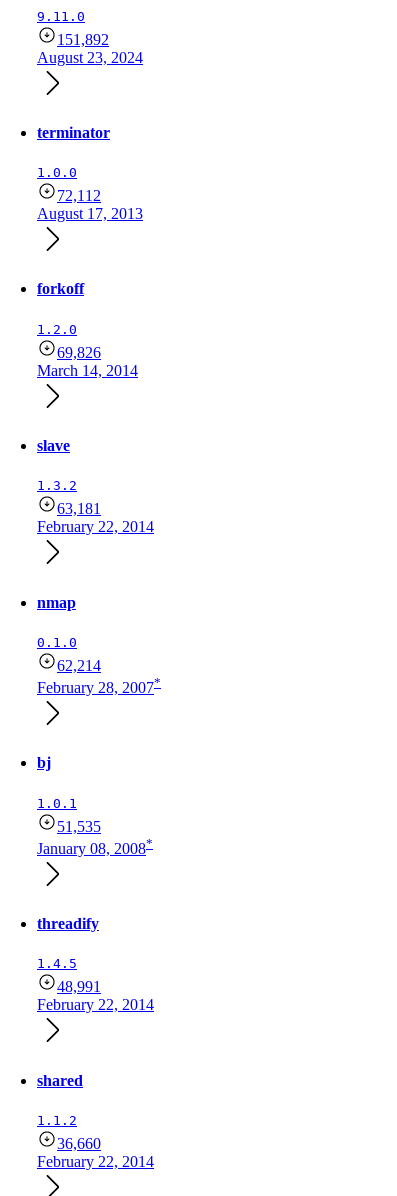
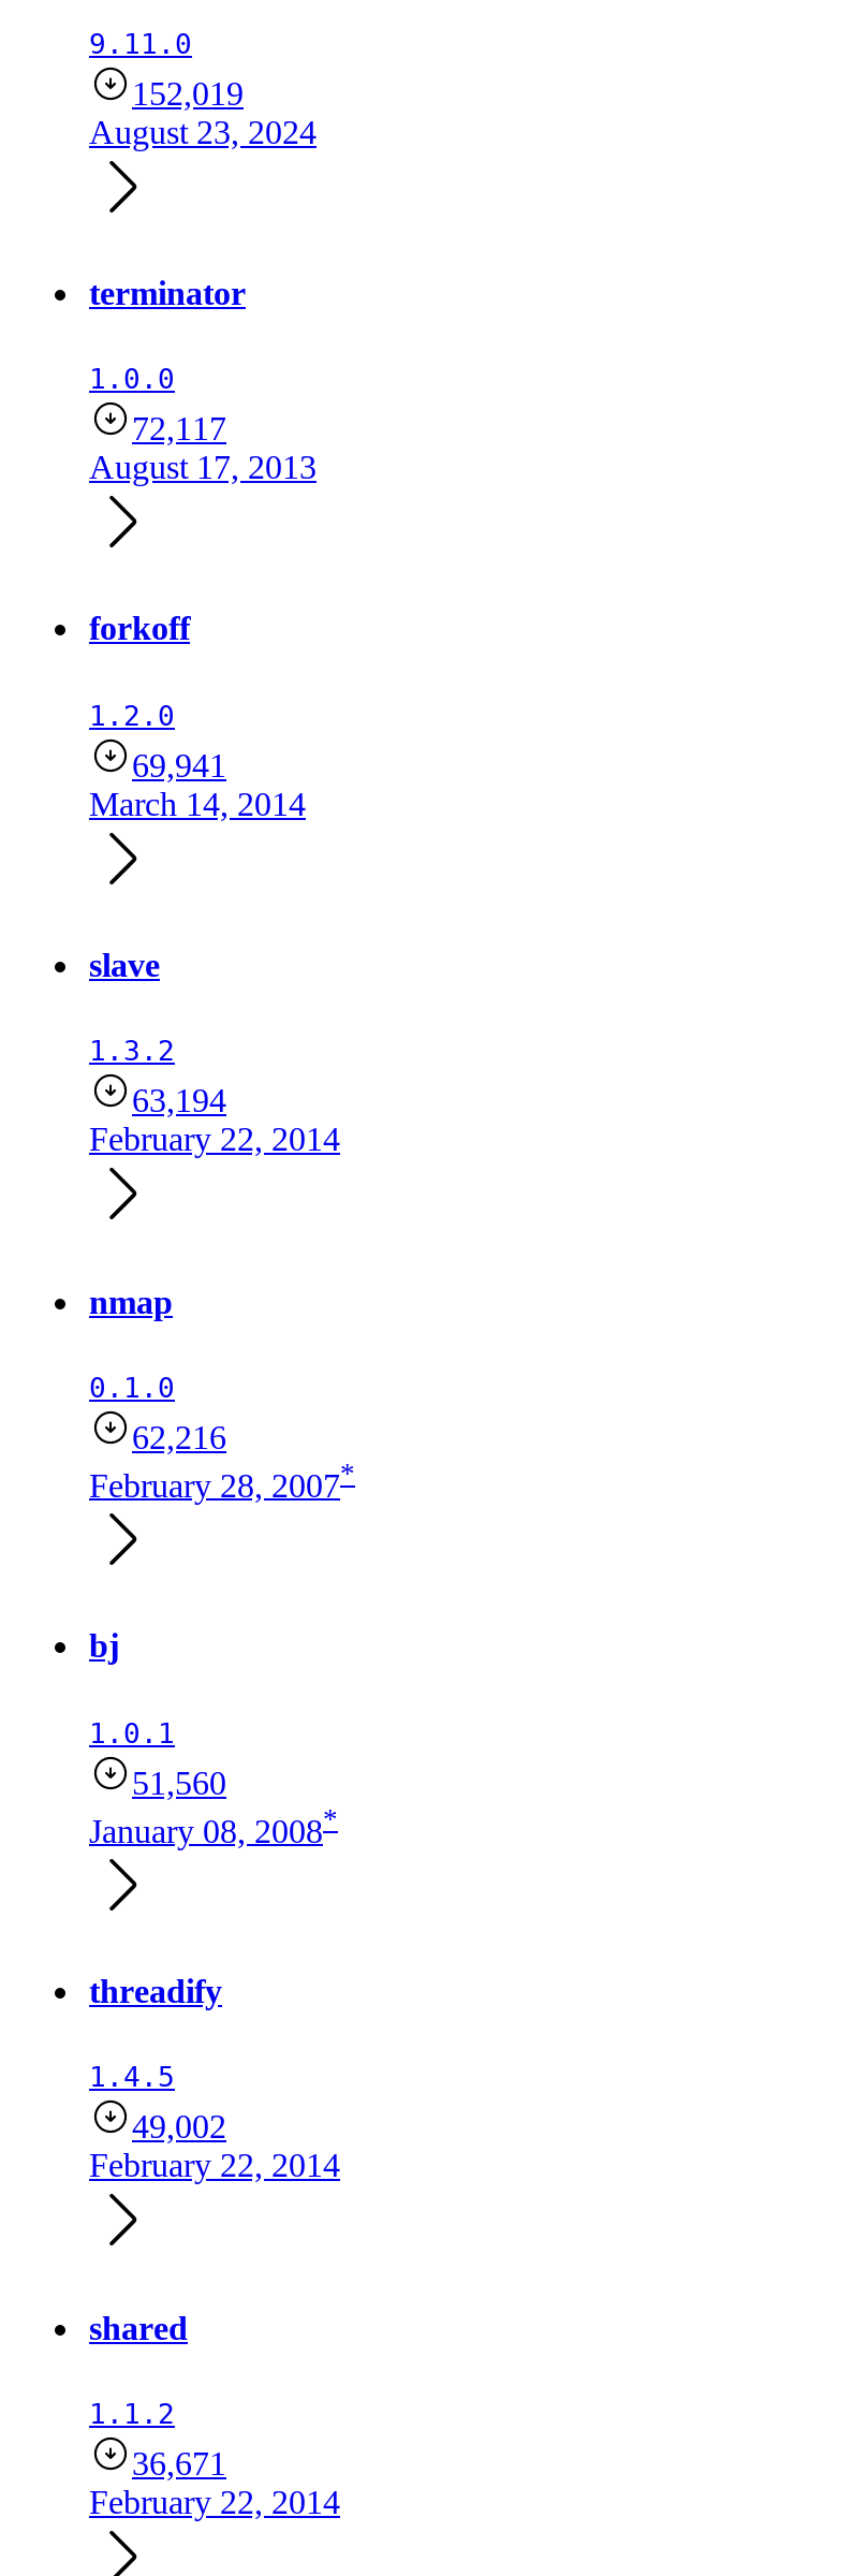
- 151,892
+ 152,019

- 72,112
+ 72,117

- 69,826
+ 69,941

- 63,181
+ 63,194

- 62,214
+ 62,216

- 51,535
+ 51,560

- 48,991
+ 49,002

- 36,660
+ 36,671
